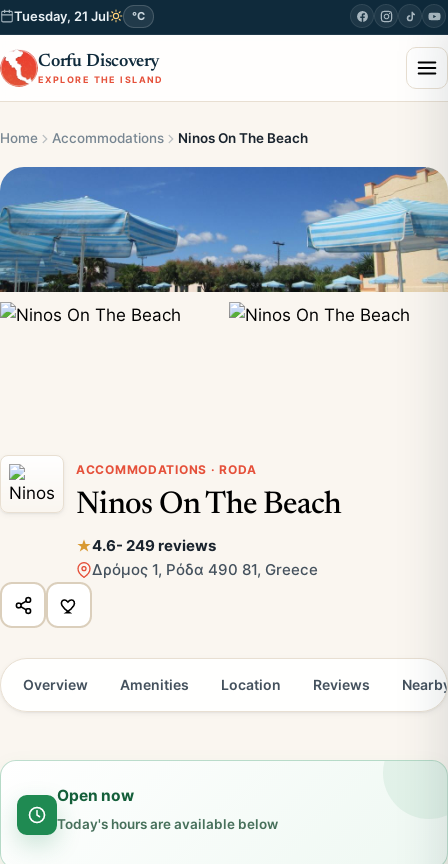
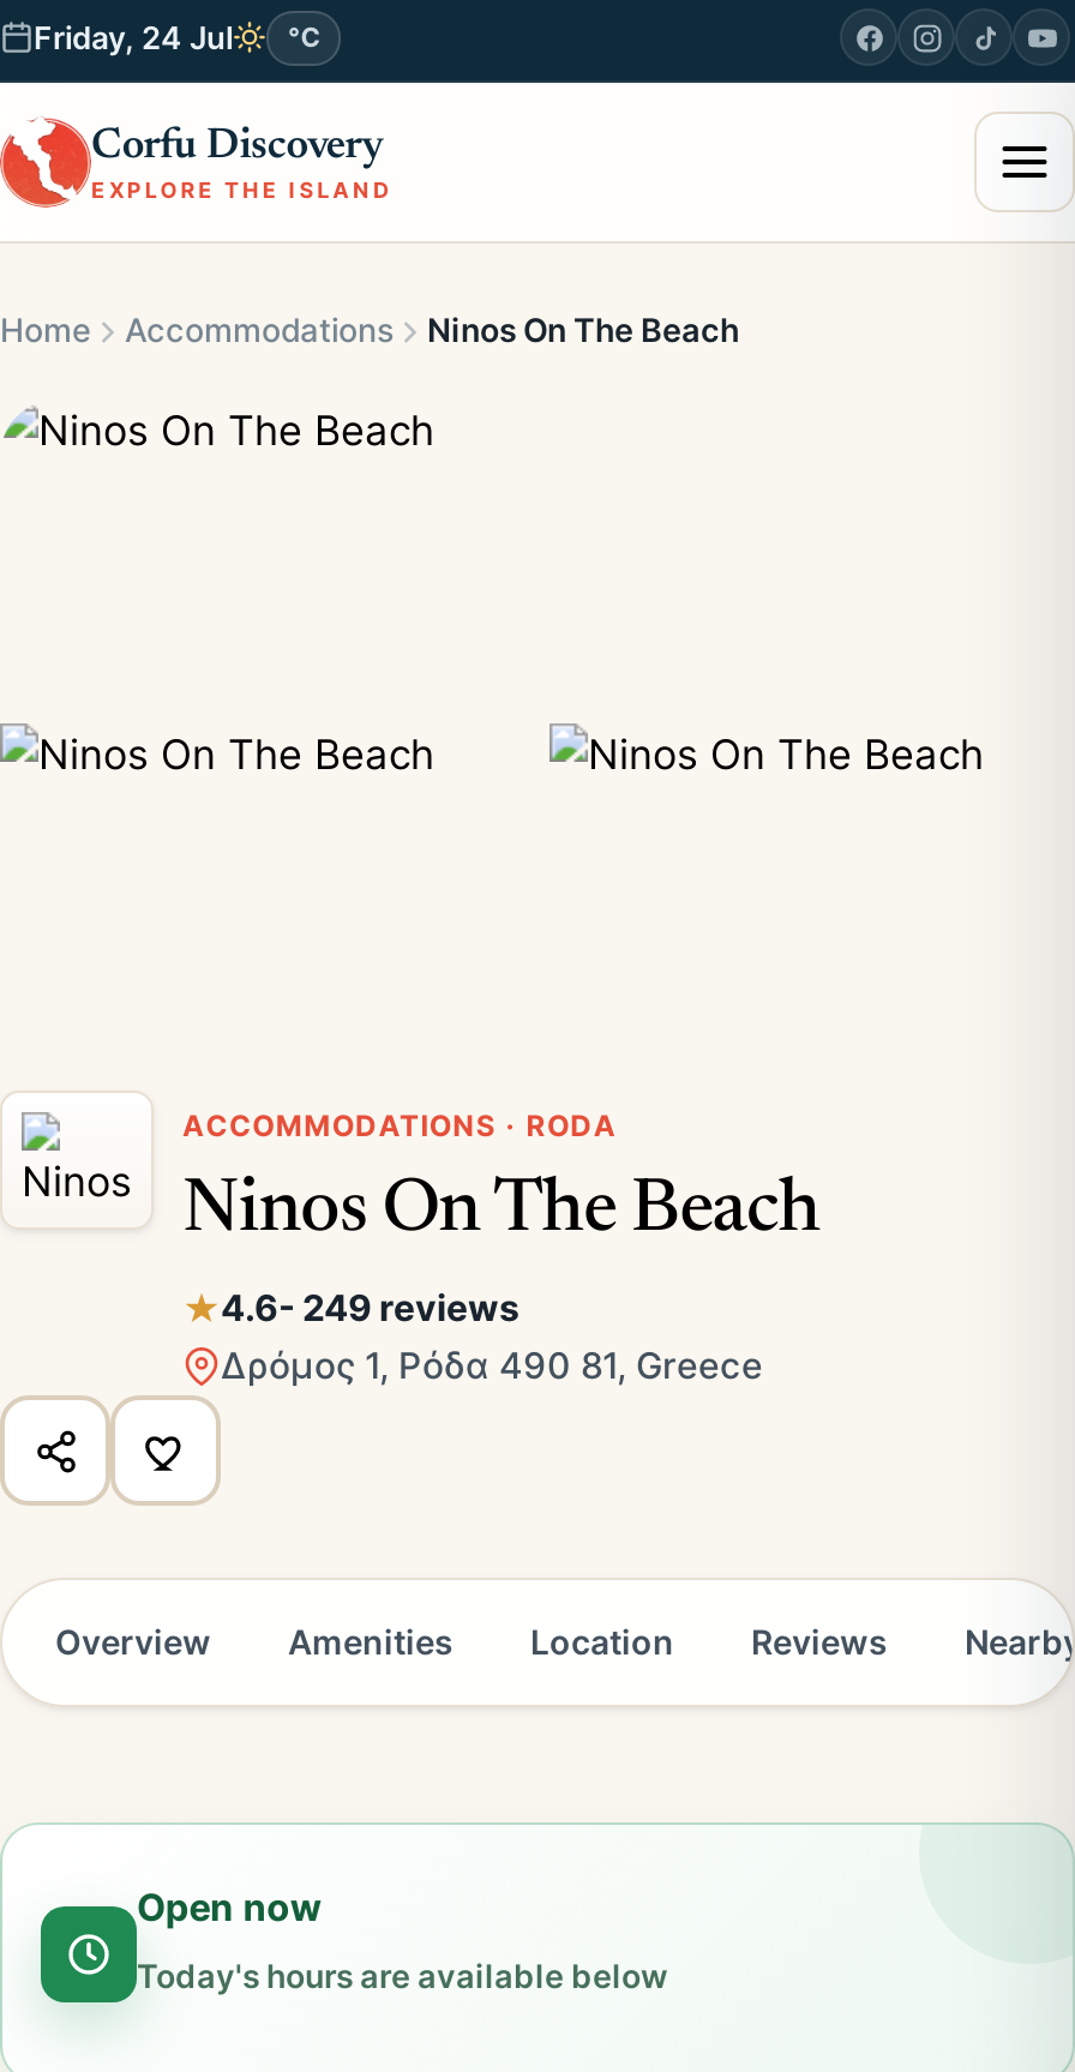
- Tuesday, 21 Jul °C
+ Friday, 24 Jul °C

- [image]
